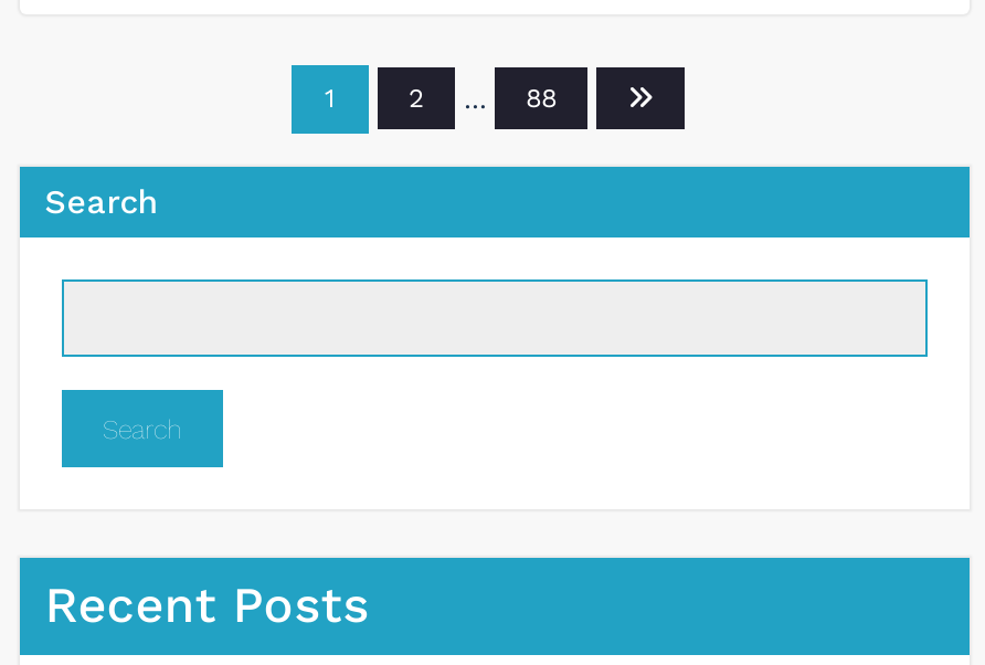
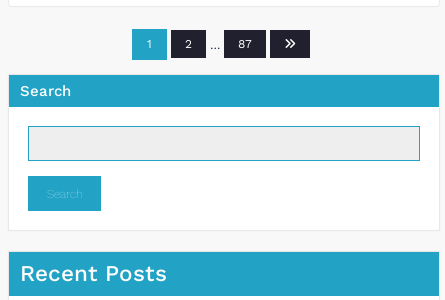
- 88
+ 87
